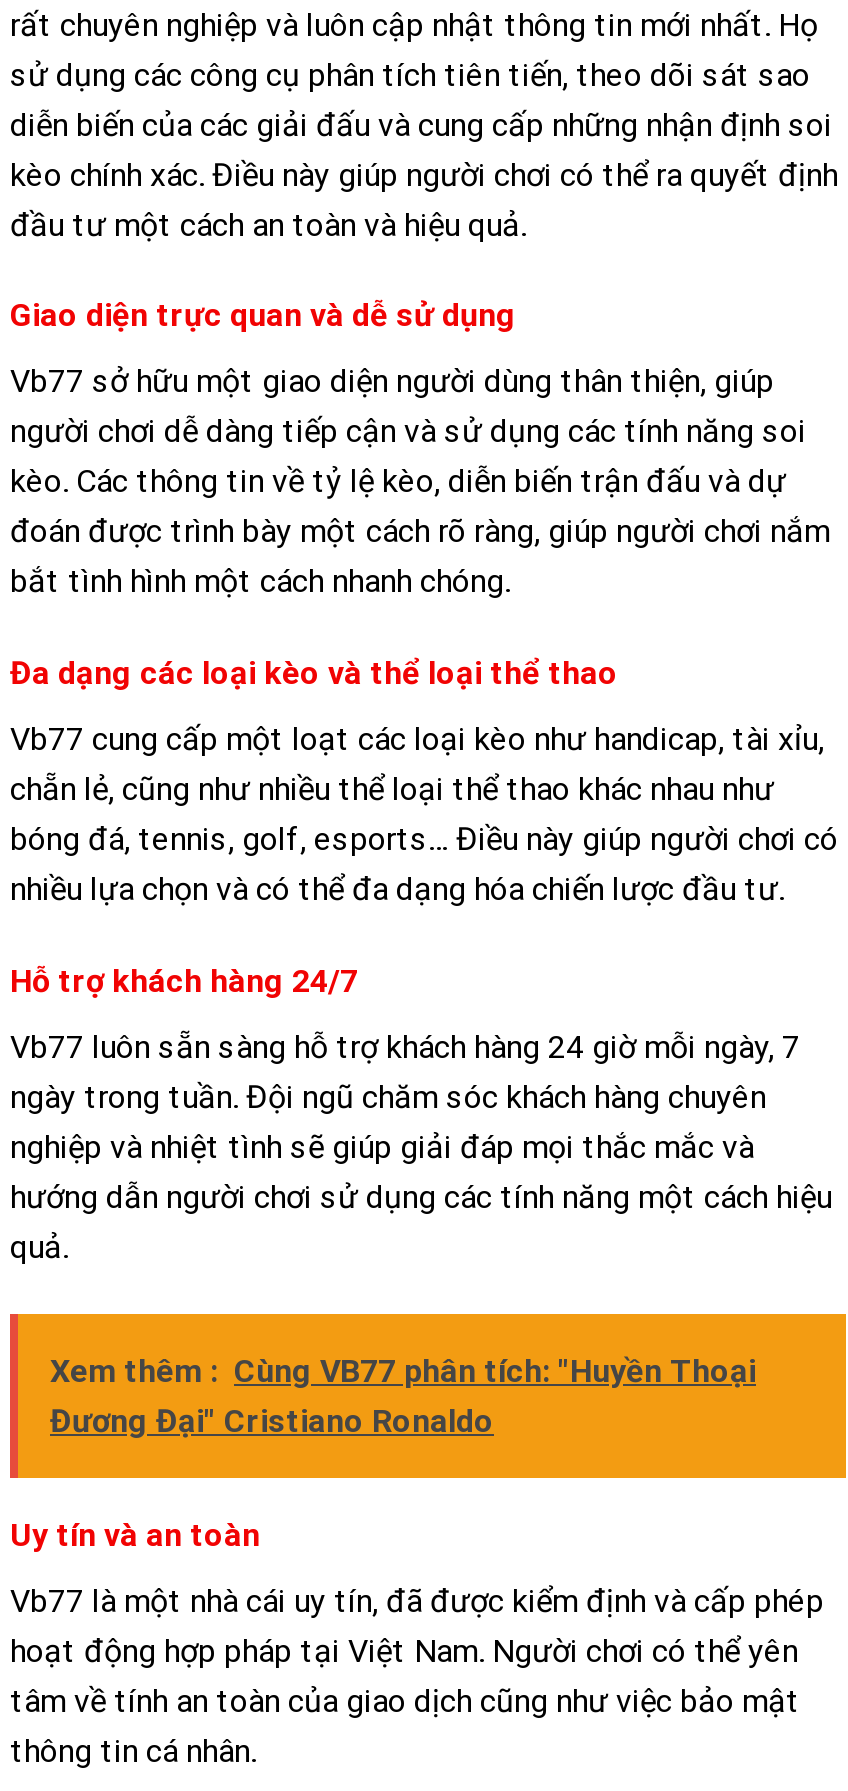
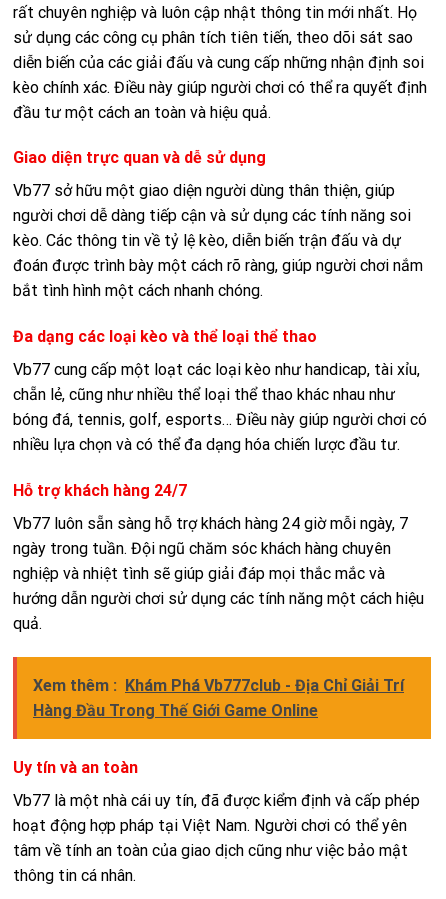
- Xem thêm : Cùng VB77 phân tích: "Huyền Thoại
- Đương Đại" Cristiano Ronaldo
+ Xem thêm : Khám Phá Vb777club - Địa Chỉ Giải Trí
+ Hàng Đầu Trong Thế Giới Game Online
